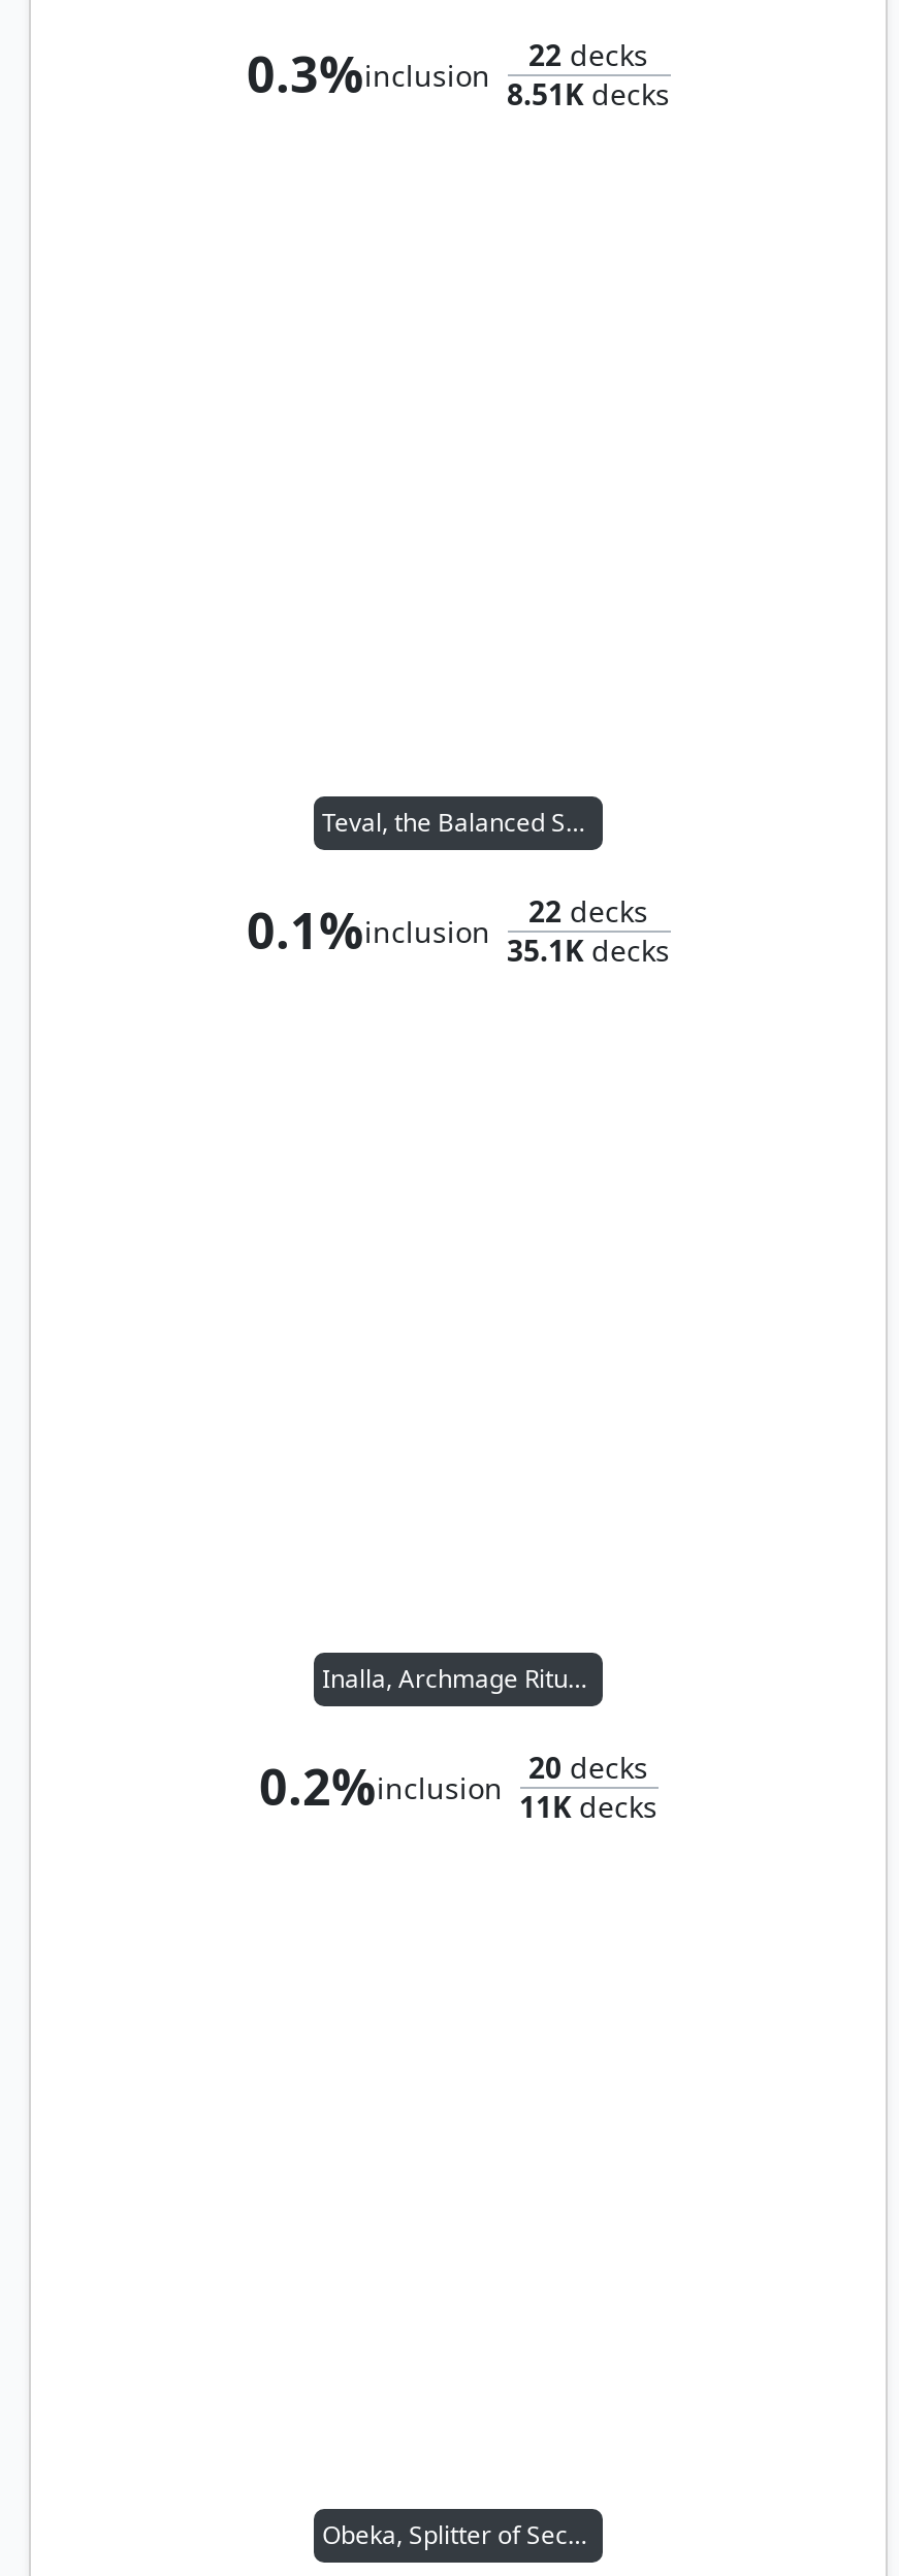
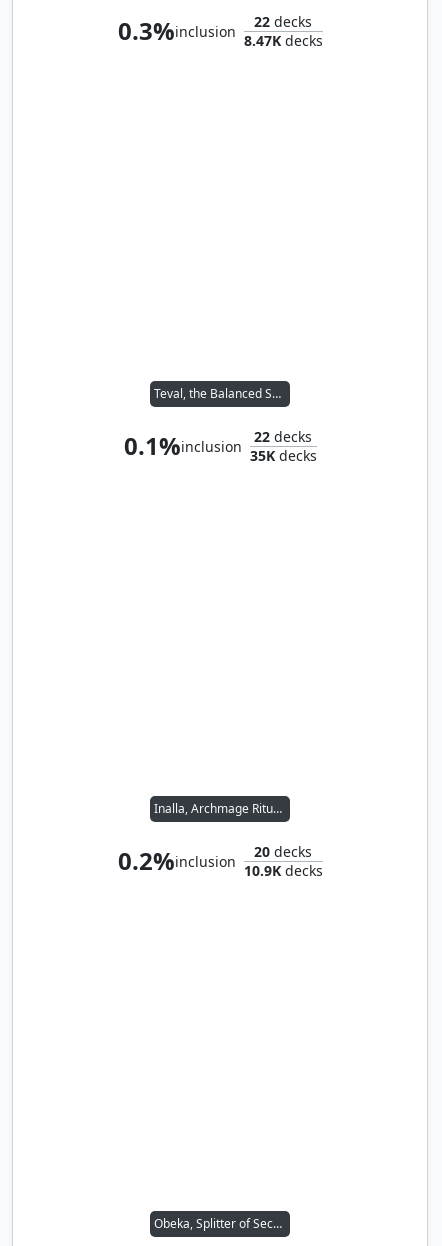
- 0.3%inclusion 8.51K decks 22 decks
+ 0.3%inclusion 8.47K decks 22 decks

- 0.1%inclusion 35.1K decks 22 decks
+ 0.1%inclusion 35K decks 22 decks

- 0.2%inclusion 11K decks 20 decks
+ 0.2%inclusion 10.9K decks 20 decks
